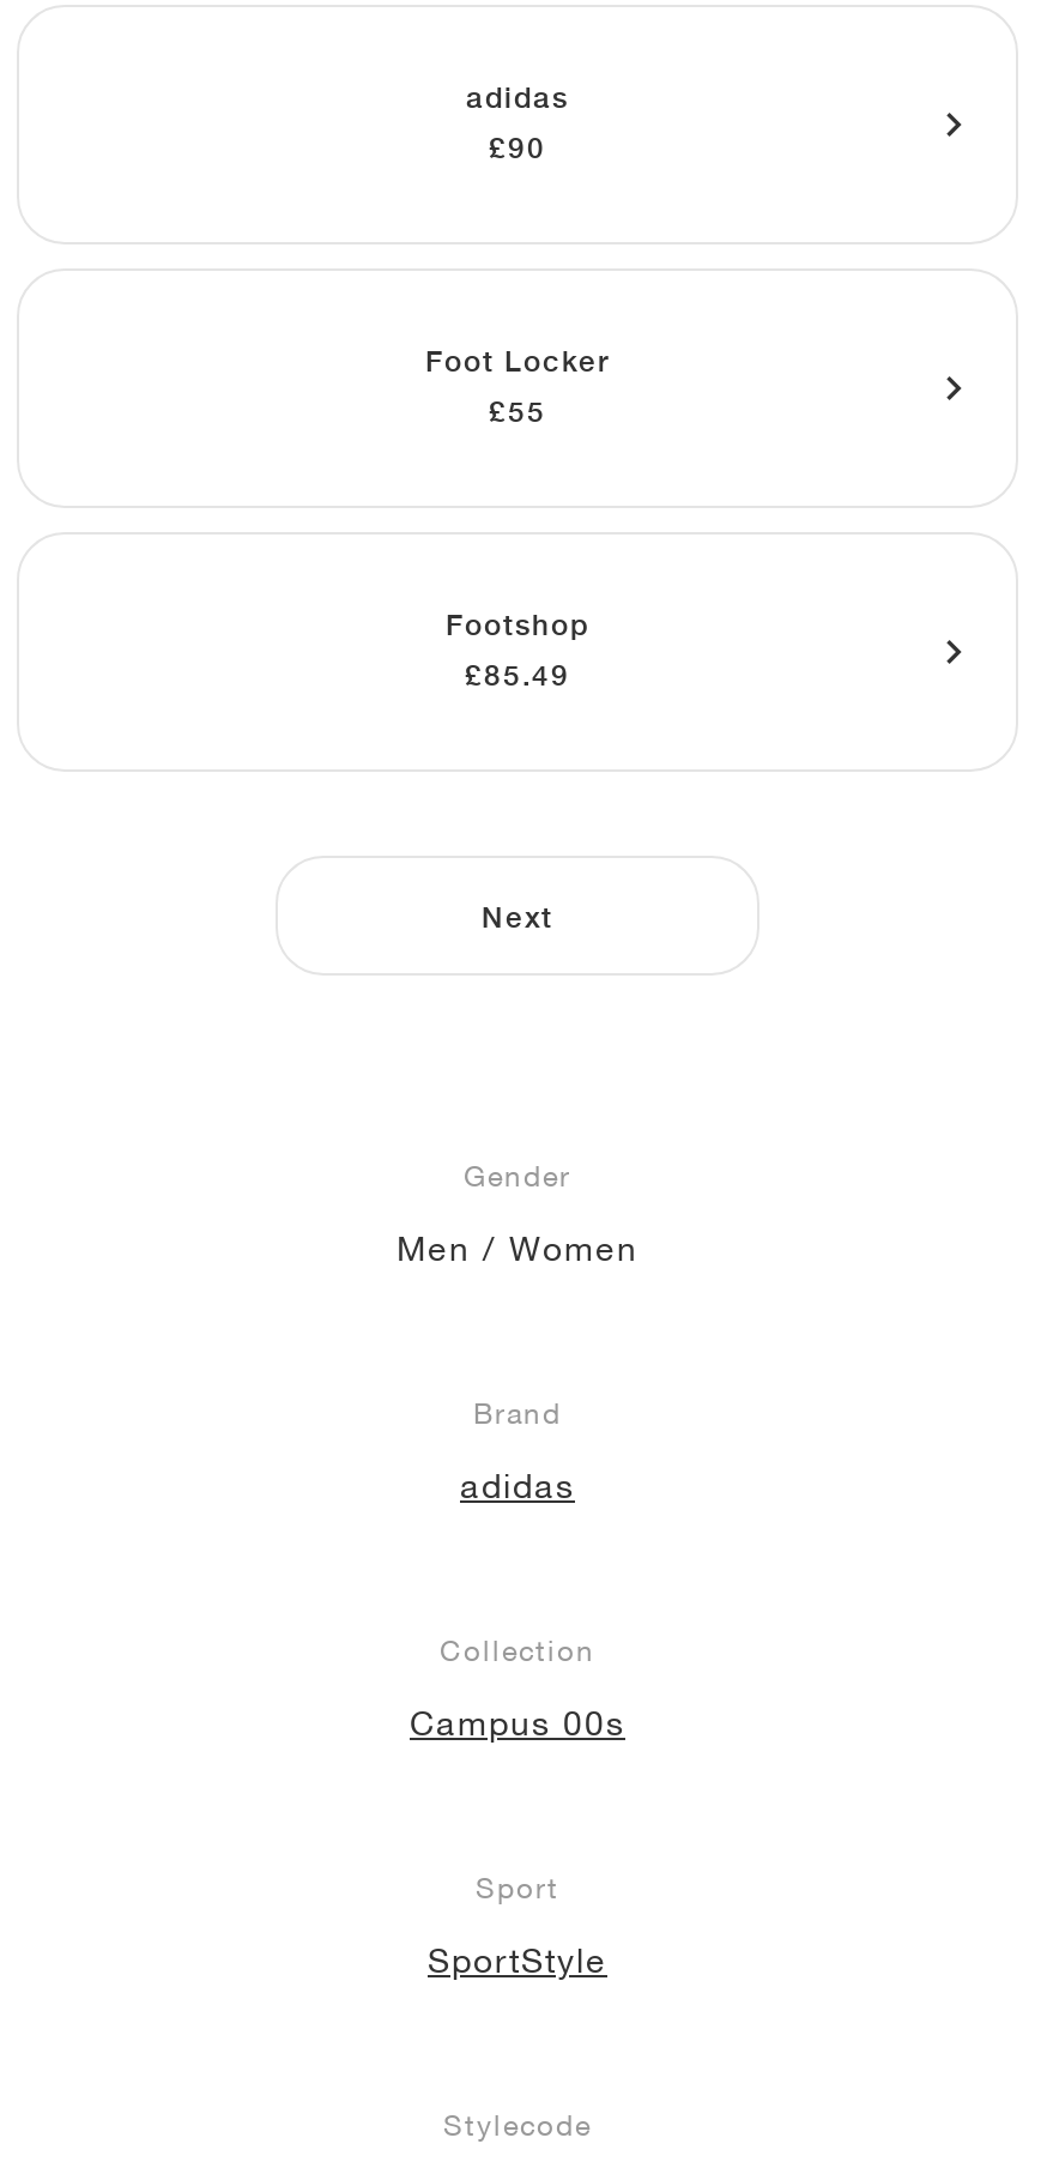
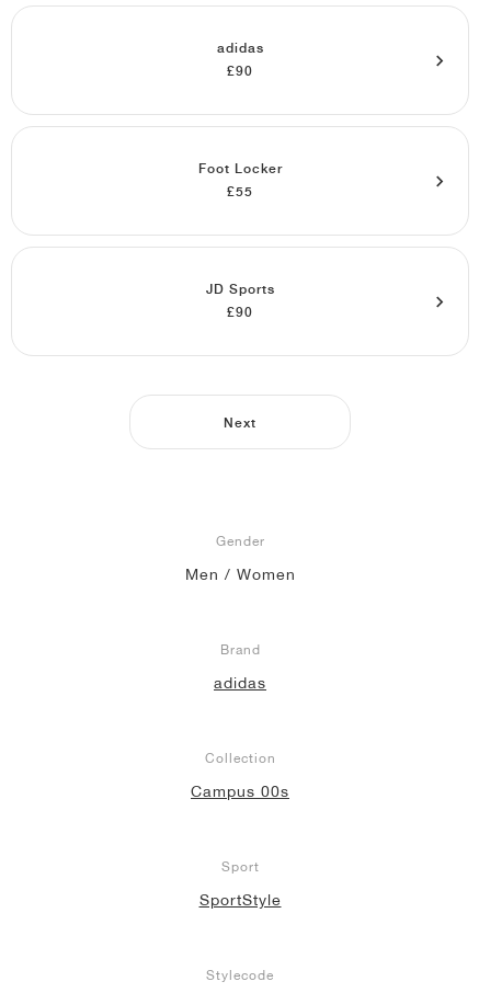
- Footshop
+ JD Sports

- £85.49
+ £90
